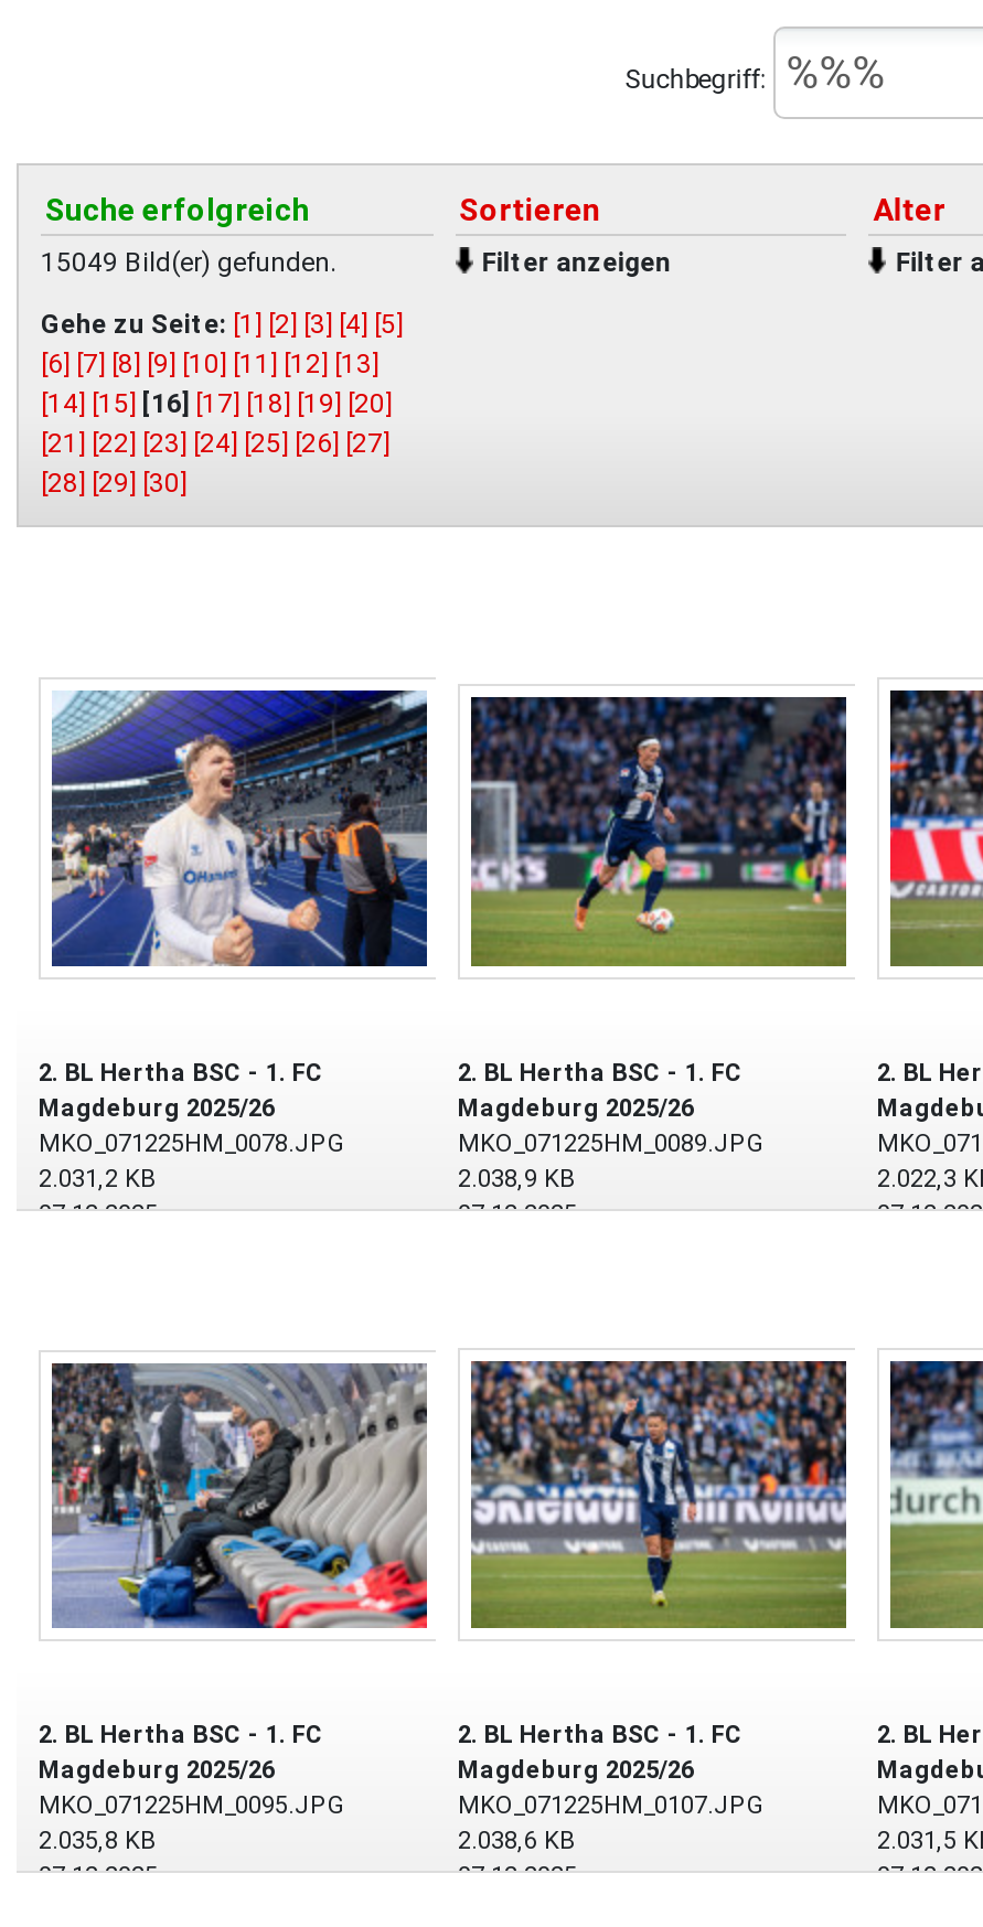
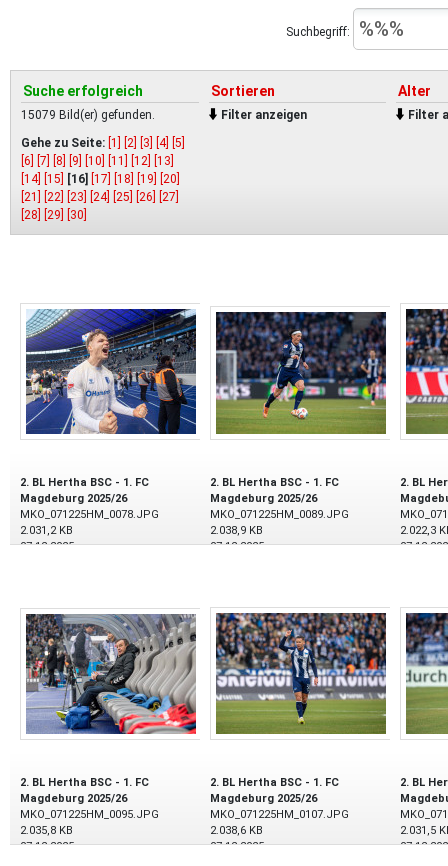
- 15049 Bild(er) gefunden.
+ 15079 Bild(er) gefunden.
